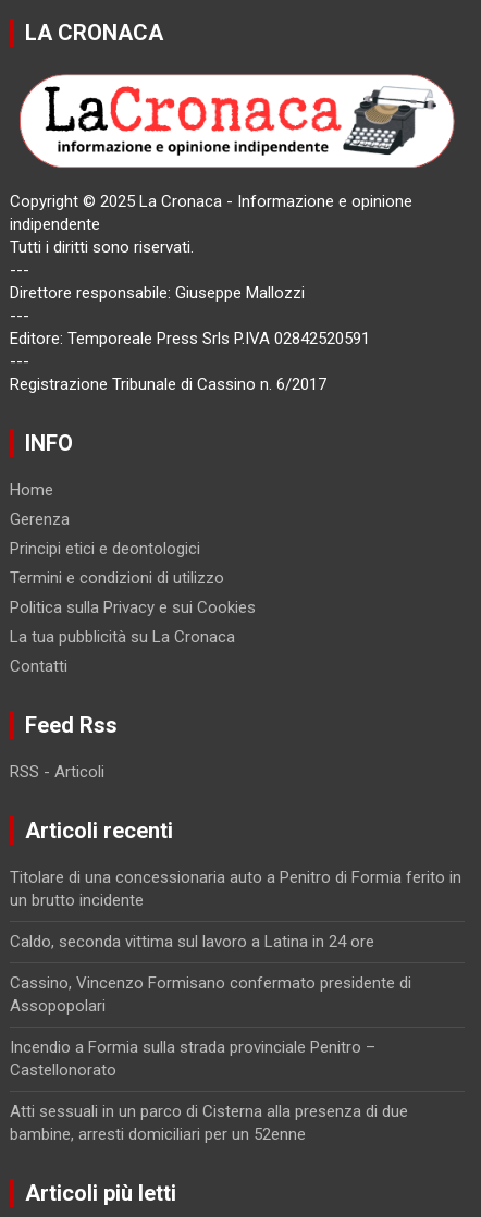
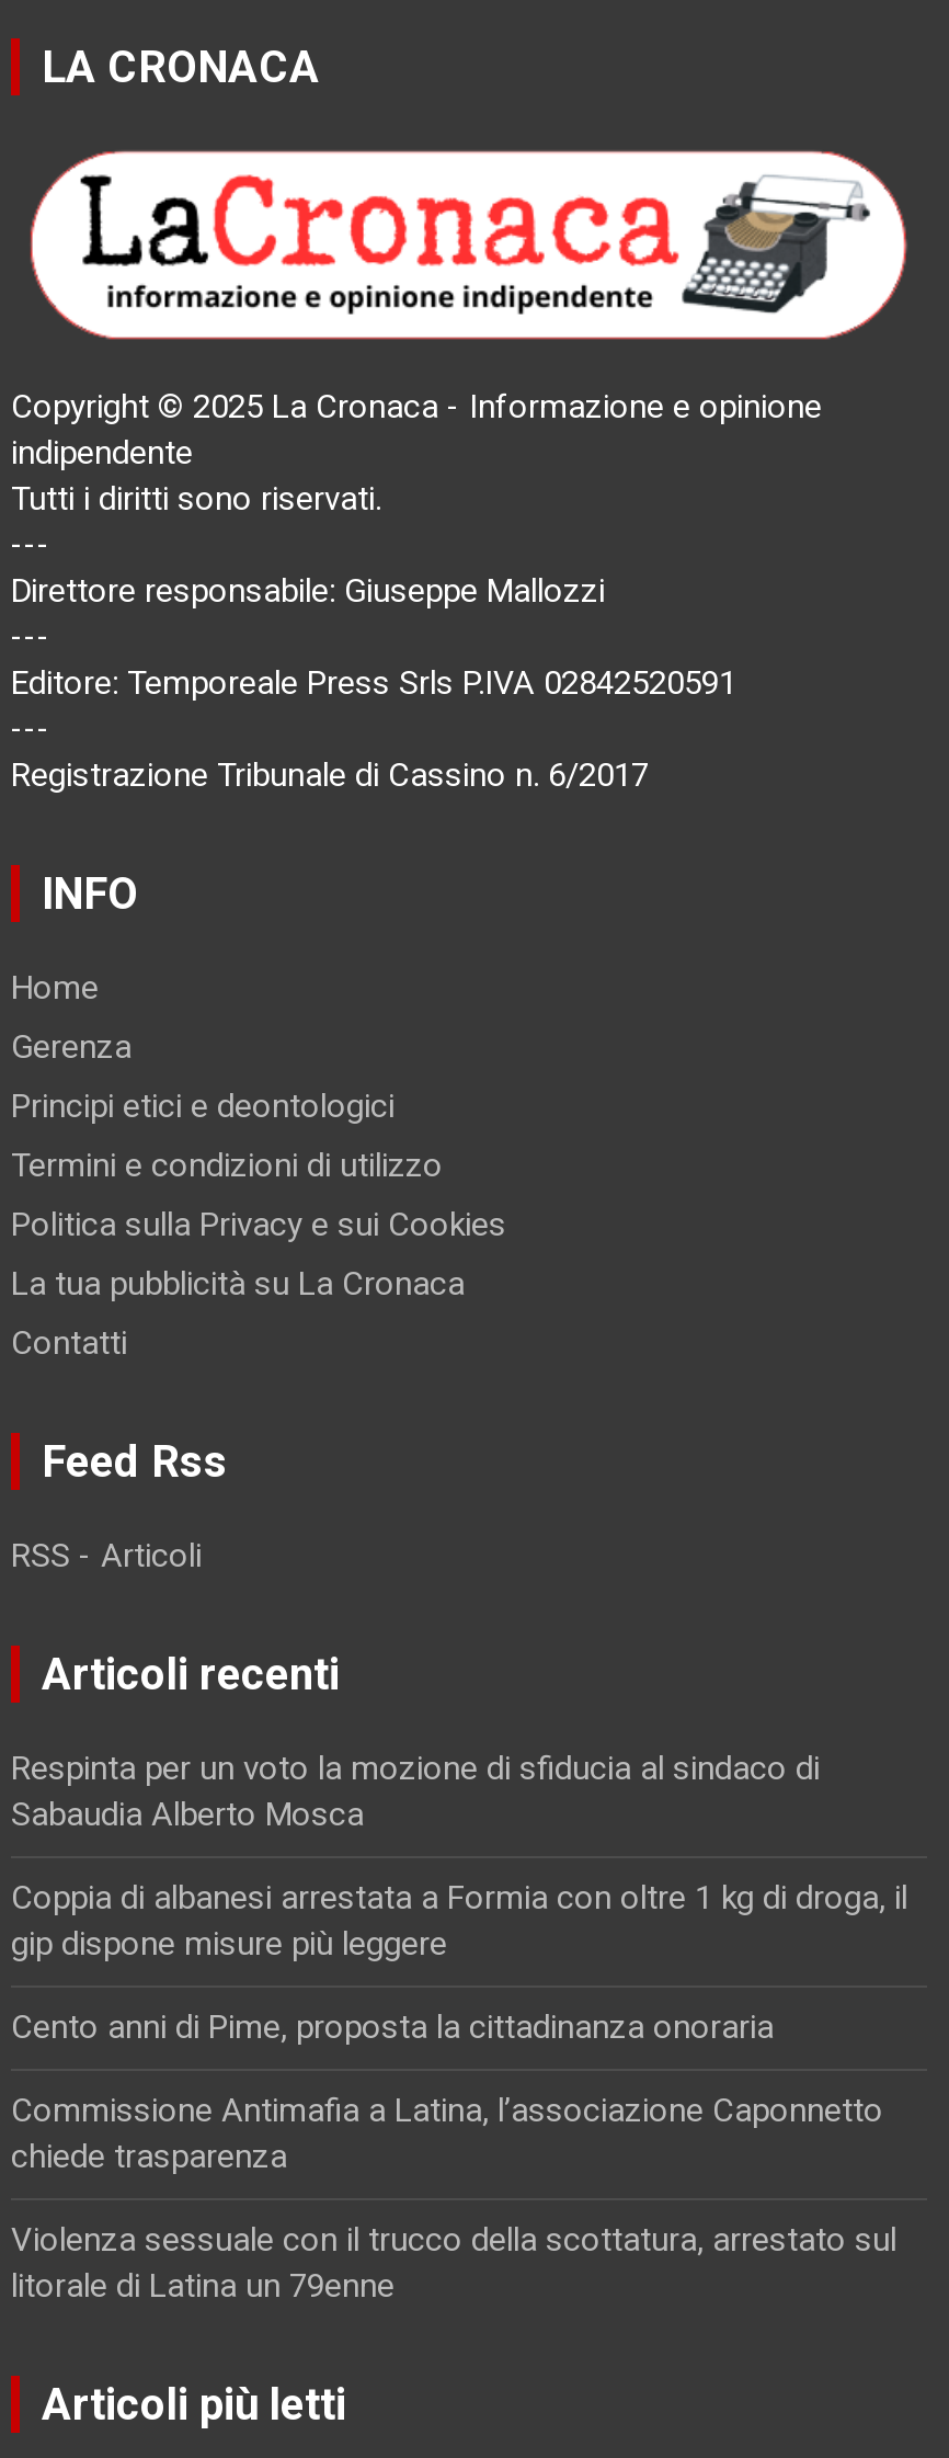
- Titolare di una concessionaria auto a Penitro di Formia ferito in
- un brutto incidente
+ Respinta per un voto la mozione di sfiducia al sindaco di
+ Sabaudia Alberto Mosca

- Caldo, seconda vittima sul lavoro a Latina in 24 ore
+ Coppia di albanesi arrestata a Formia con oltre 1 kg di droga, il
+ gip dispone misure più leggere

- Cassino, Vincenzo Formisano confermato presidente di
- Assopopolari
+ Cento anni di Pime, proposta la cittadinanza onoraria

- Incendio a Formia sulla strada provinciale Penitro –
- Castellonorato
+ Commissione Antimafia a Latina, l’associazione Caponnetto
+ chiede trasparenza

- Atti sessuali in un parco di Cisterna alla presenza di due
- bambine, arresti domiciliari per un 52enne
+ Violenza sessuale con il trucco della scottatura, arrestato sul
+ litorale di Latina un 79enne
